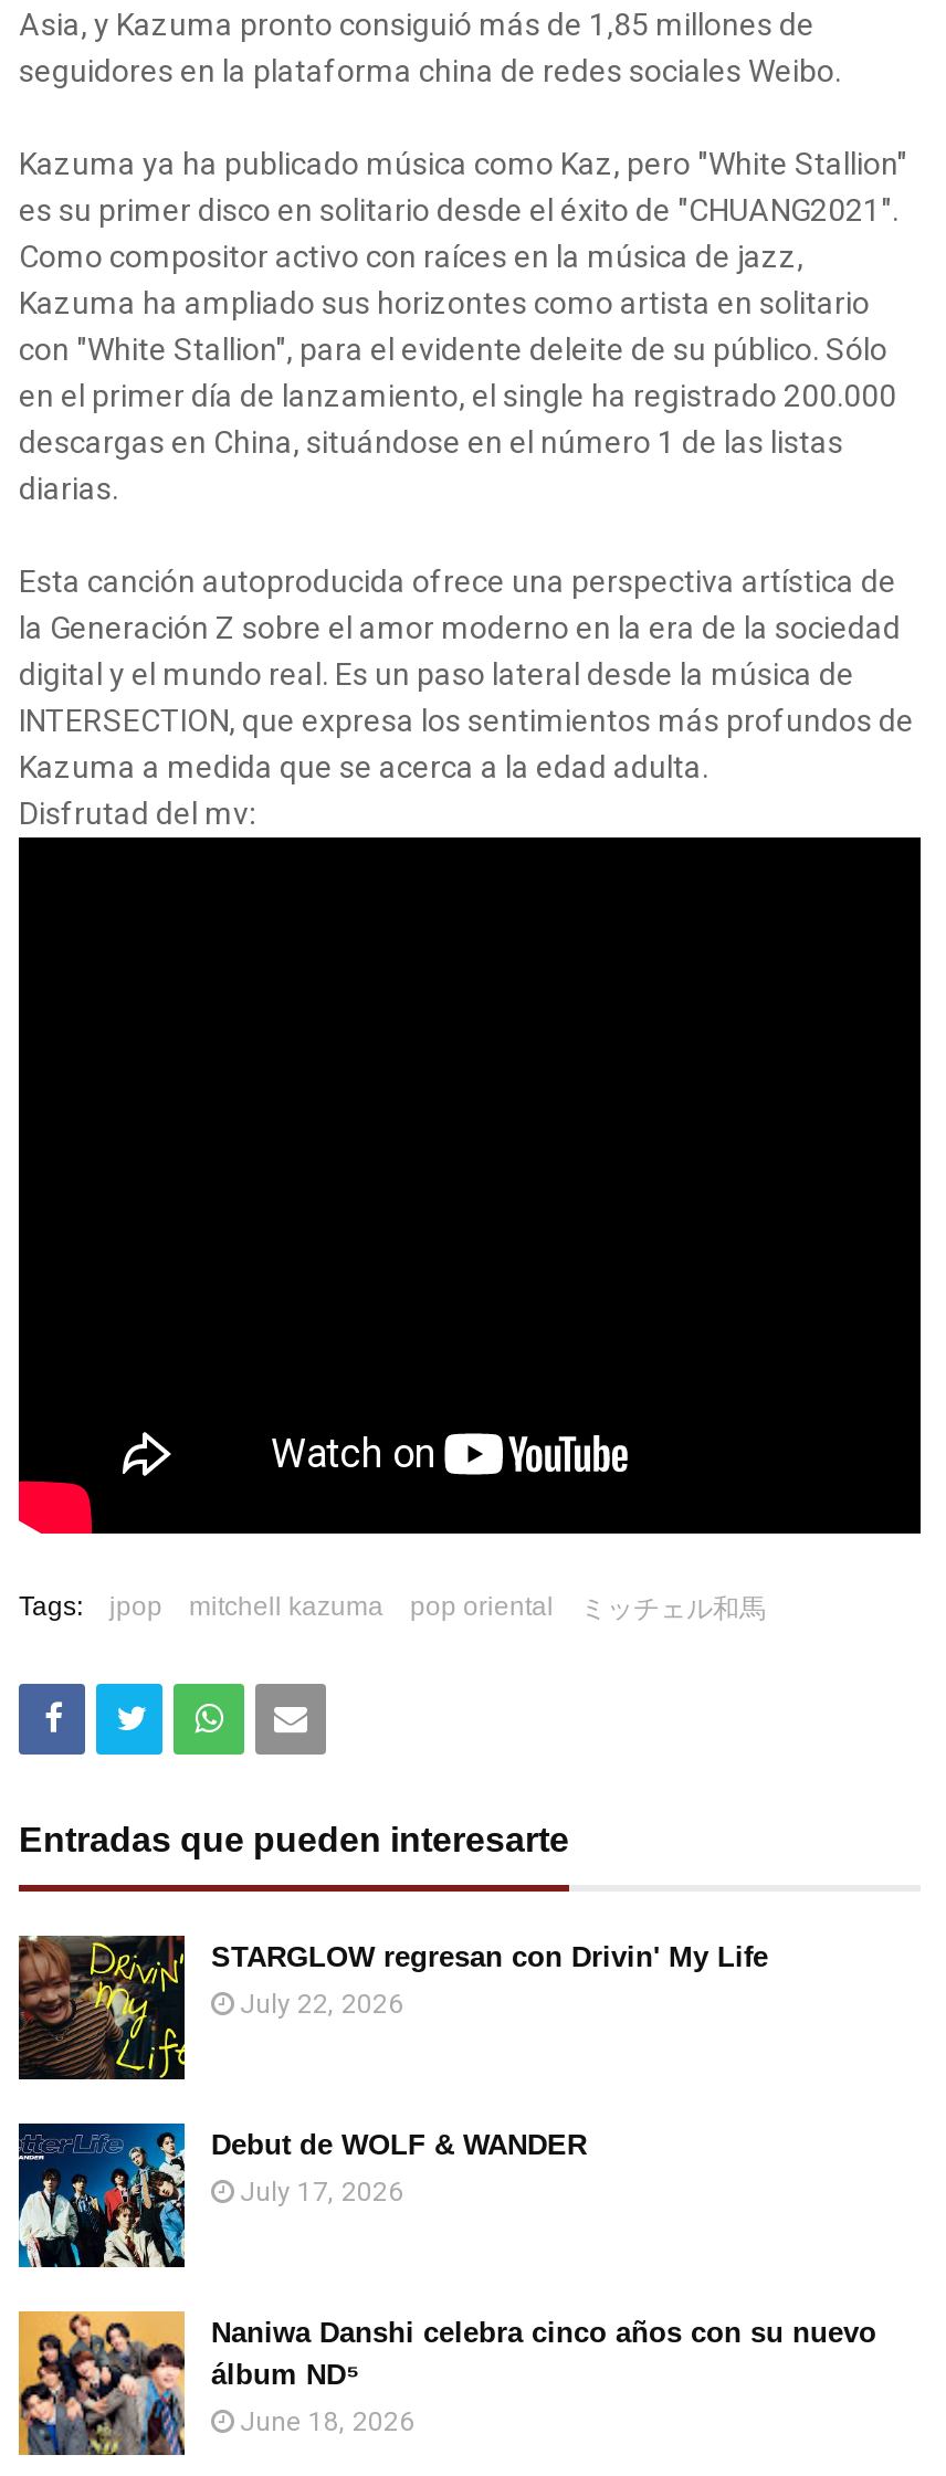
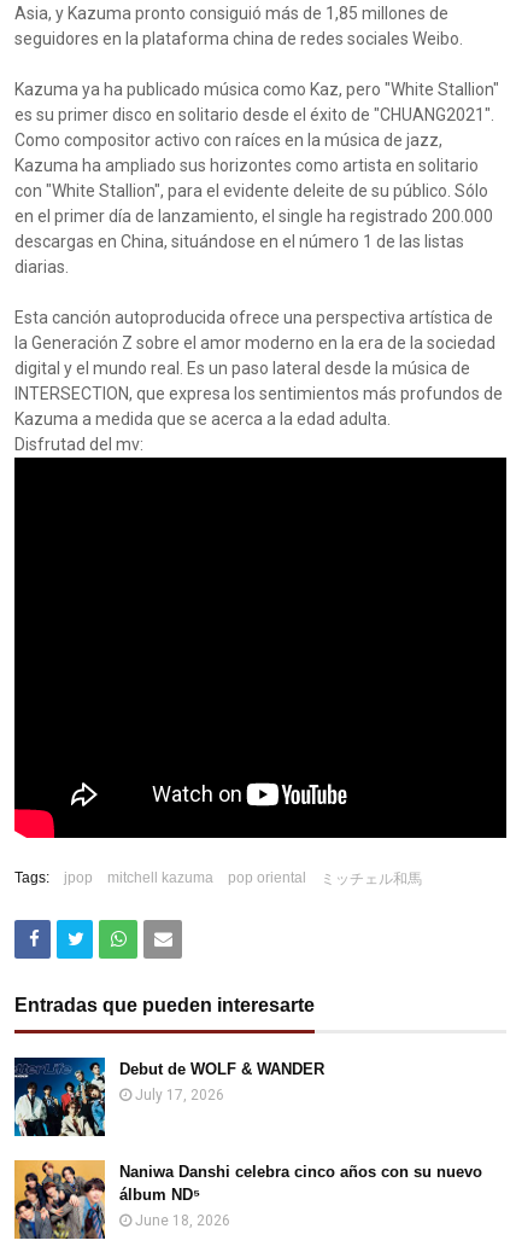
- [image]
- STARGLOW regresan con Drivin' My Life
- July 22, 2026
